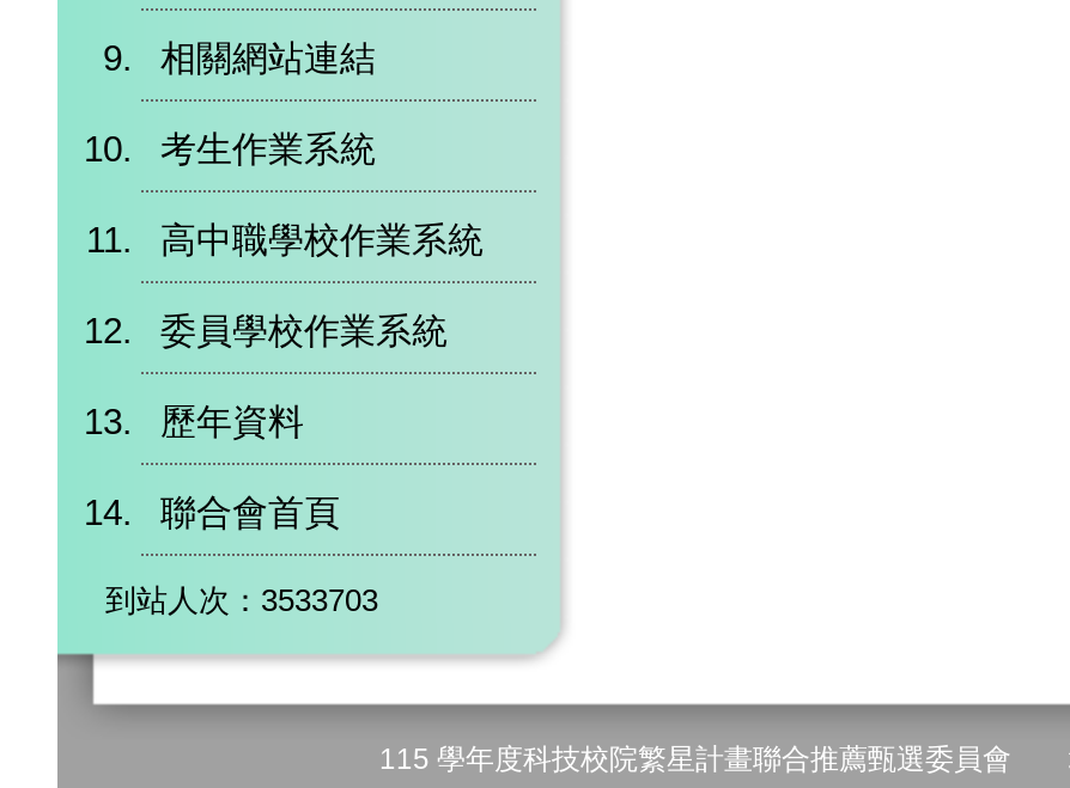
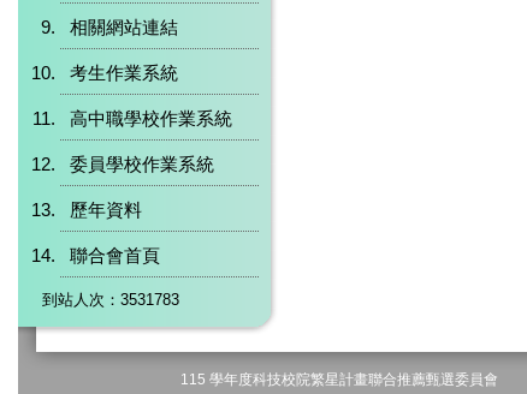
- 到站人次：3533703
+ 到站人次：3531783
